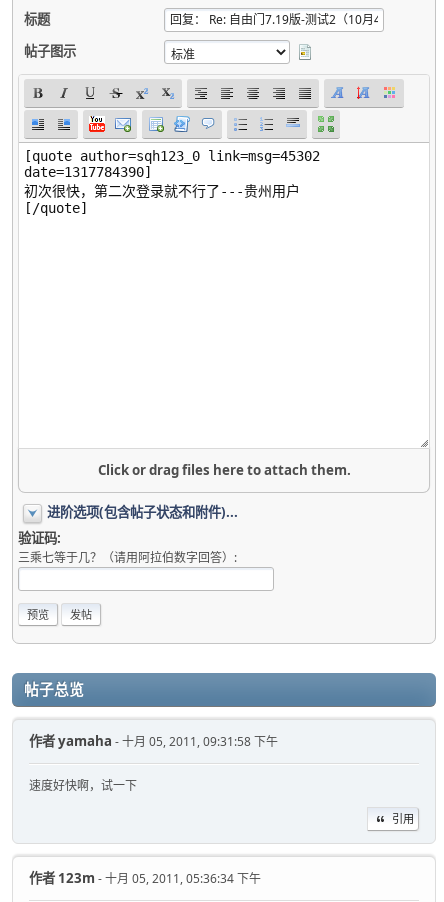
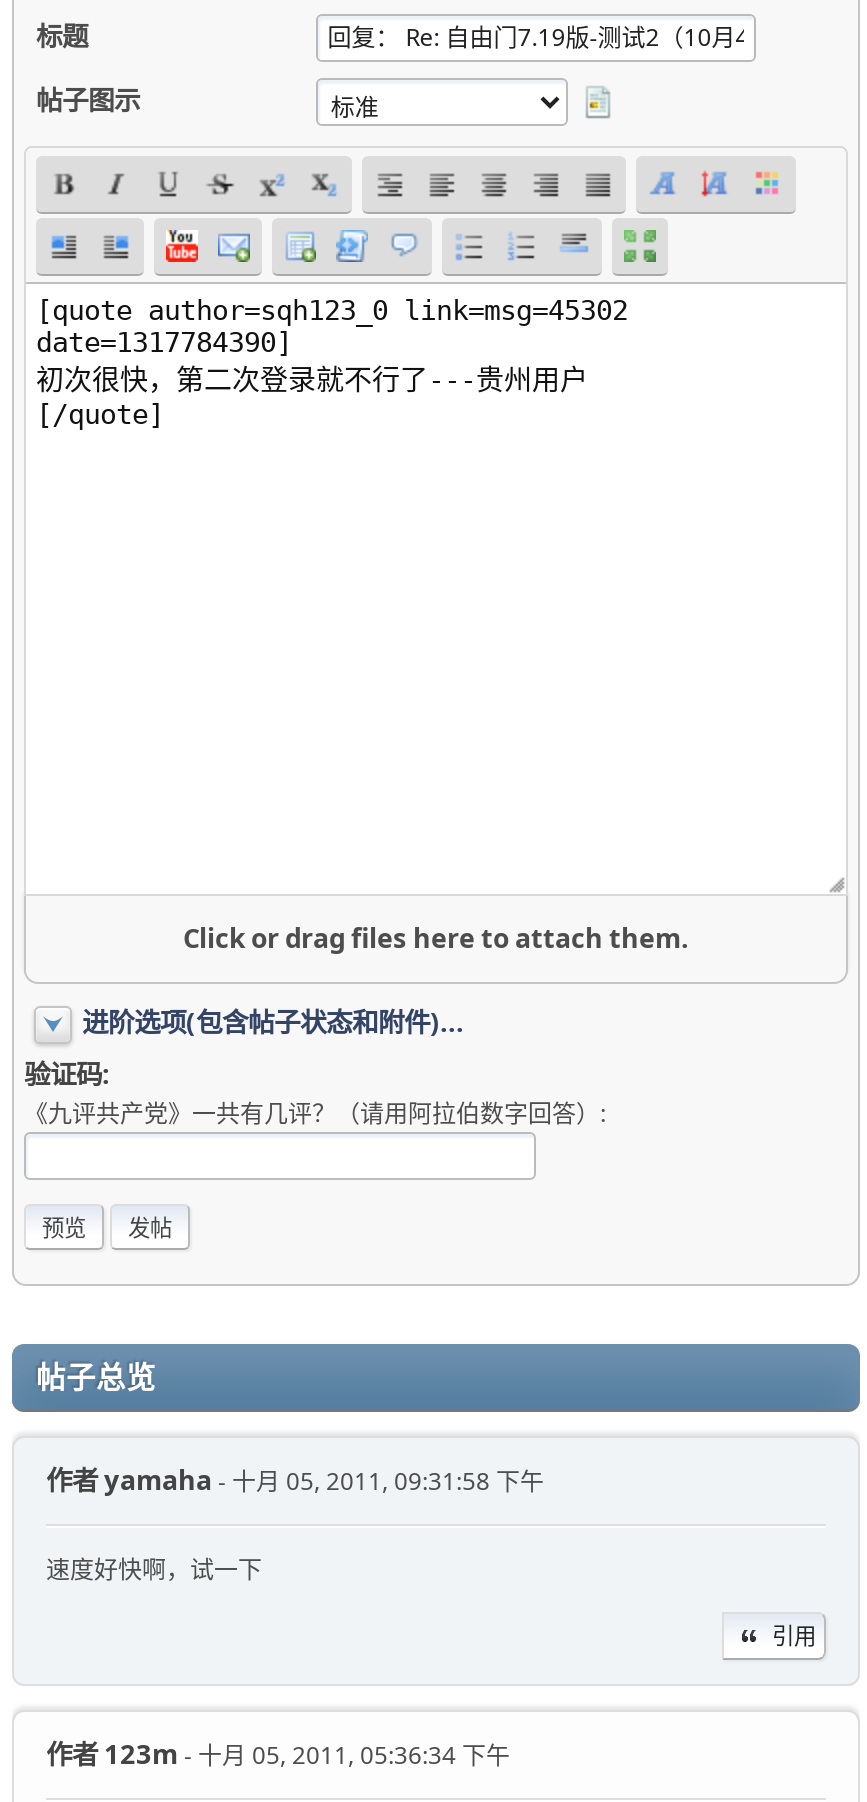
- 三乘七等于几？（请用阿拉伯数字回答）:
+ 《九评共产党》一共有几评？（请用阿拉伯数字回答）:
